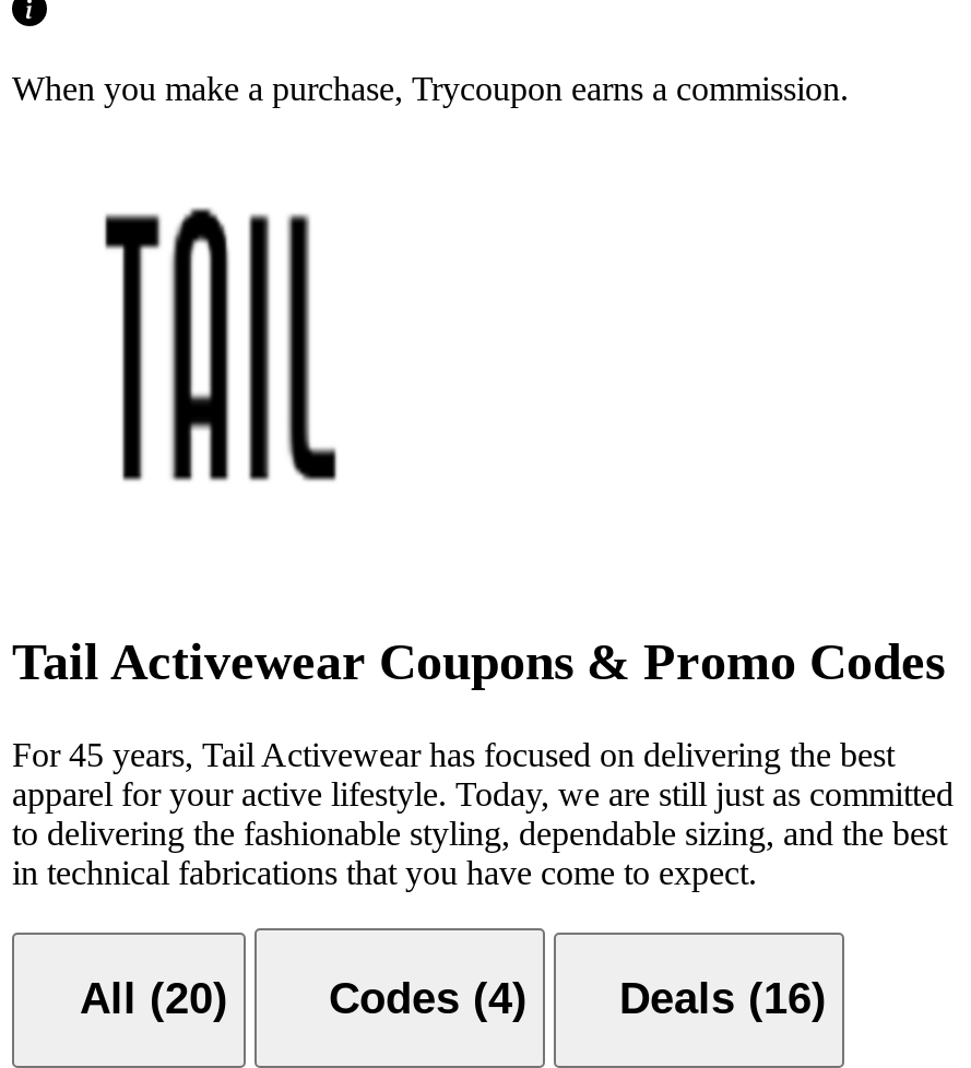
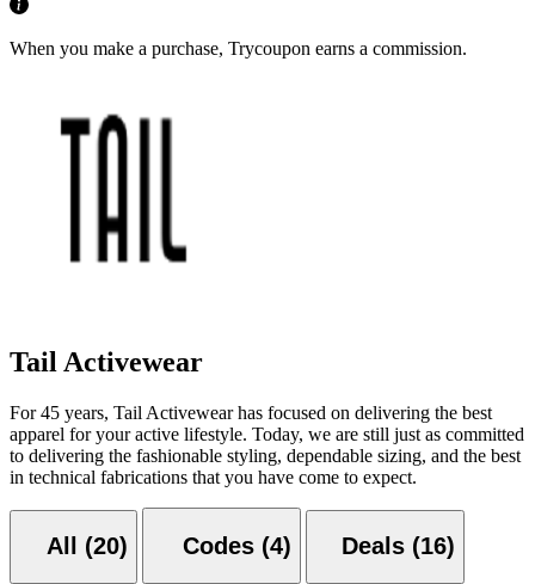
- Tail Activewear Coupons & Promo Codes
+ Tail Activewear
